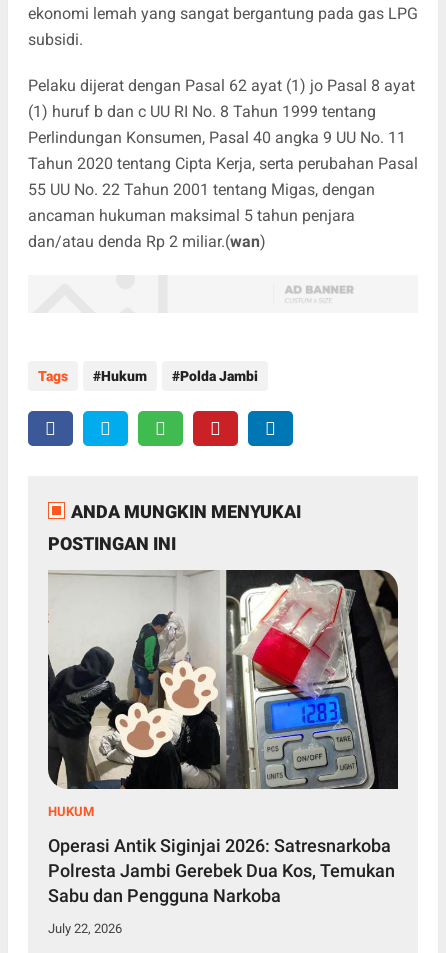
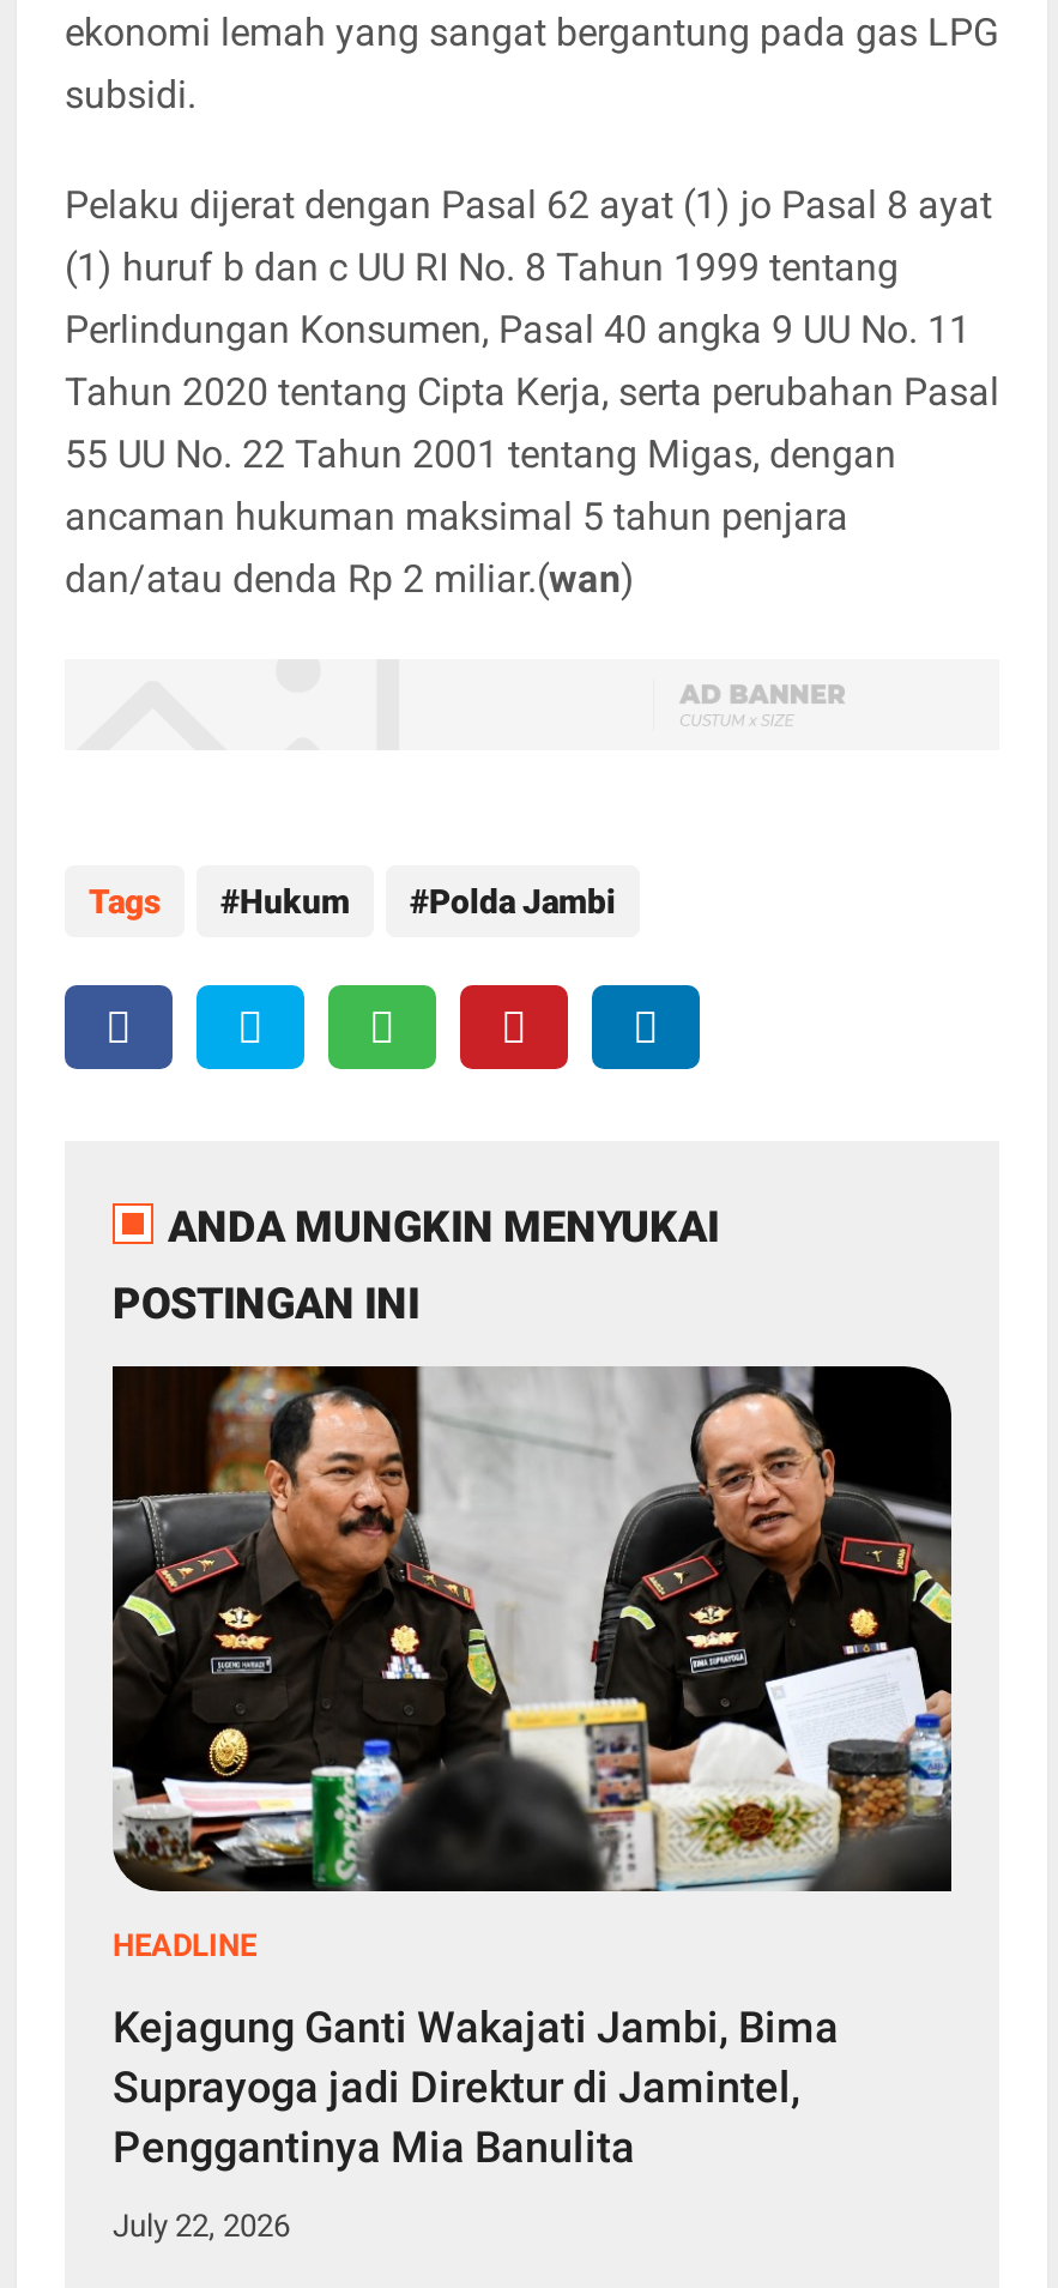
- [image]
- HUKUM
+ [image]
+ HEADLINE

- Operasi Antik Siginjai 2026: Satresnarkoba
- Polresta Jambi Gerebek Dua Kos, Temukan
- Sabu dan Pengguna Narkoba
+ Kejagung Ganti Wakajati Jambi, Bima
+ Suprayoga jadi Direktur di Jamintel,
+ Penggantinya Mia Banulita
